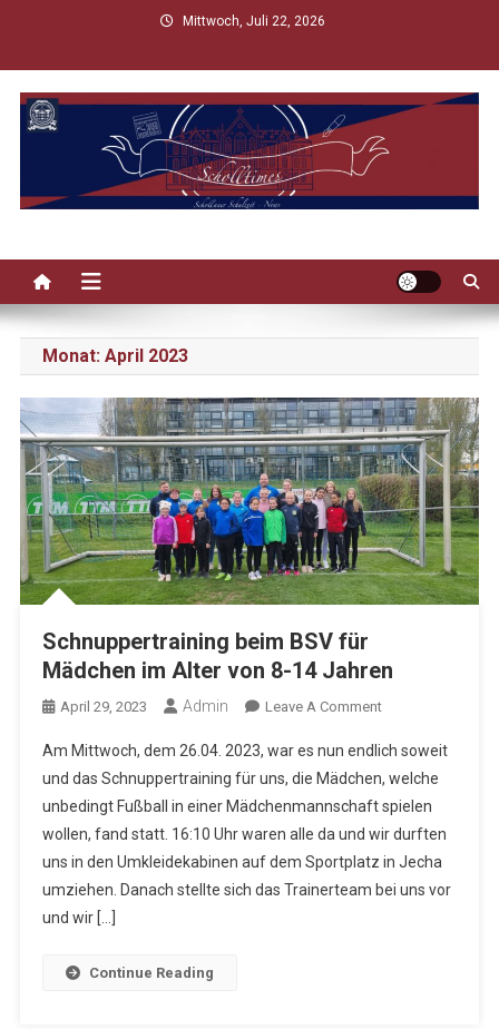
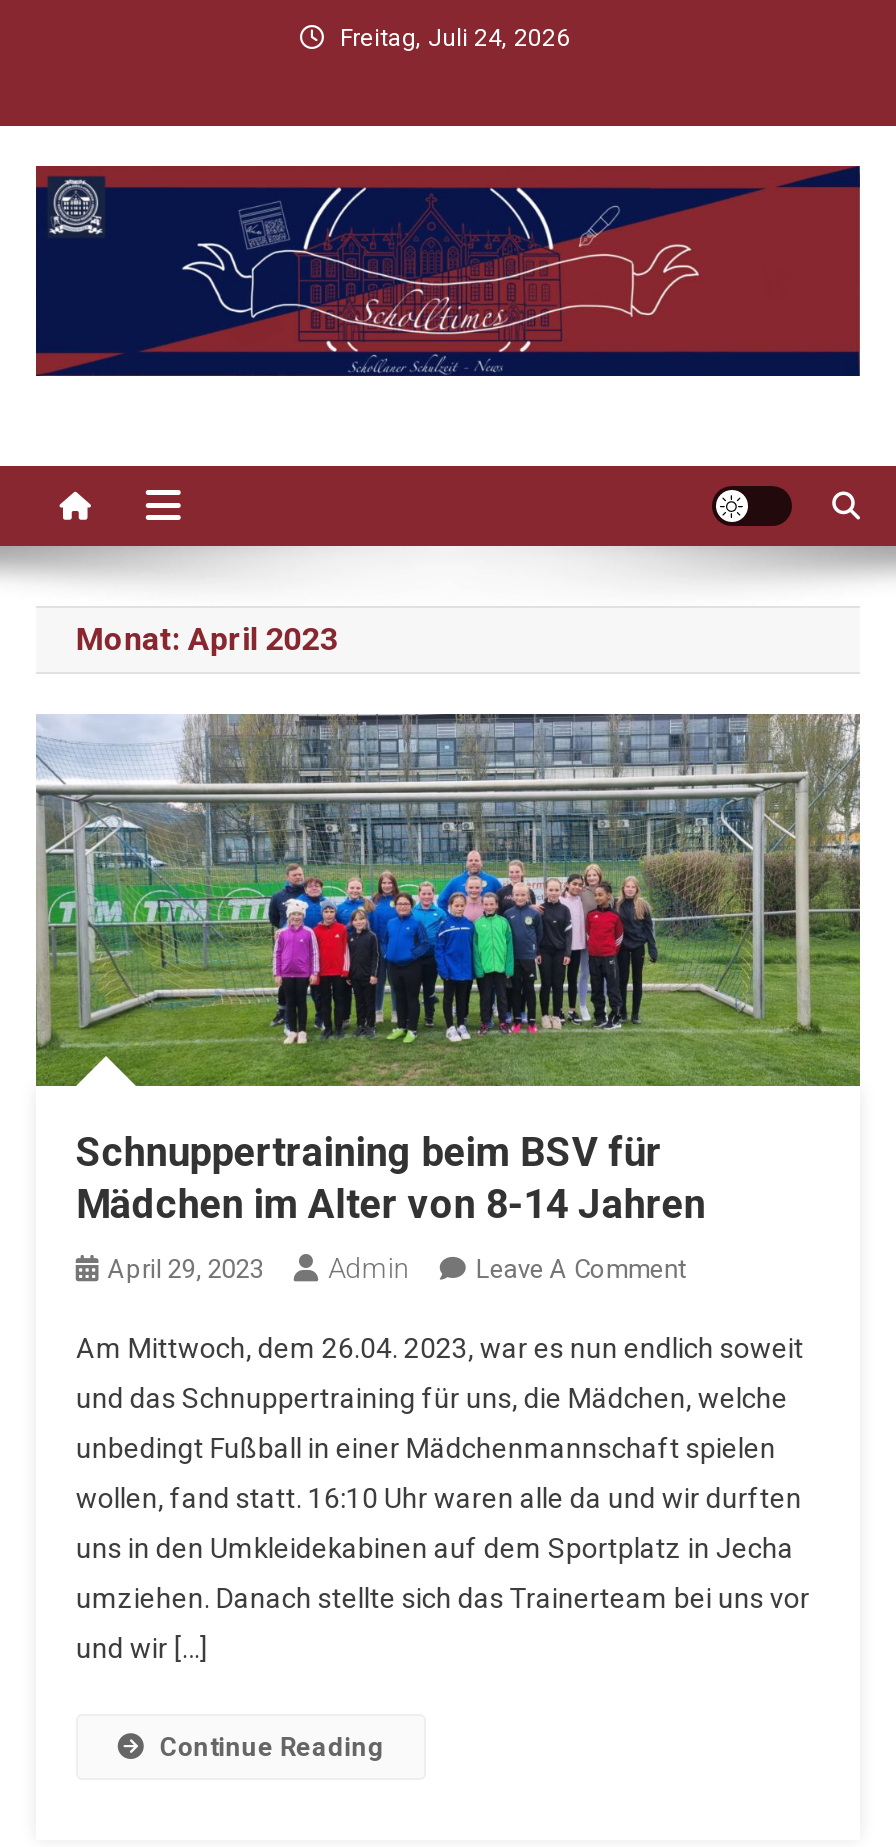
- Mittwoch, Juli 22, 2026
+ Freitag, Juli 24, 2026
